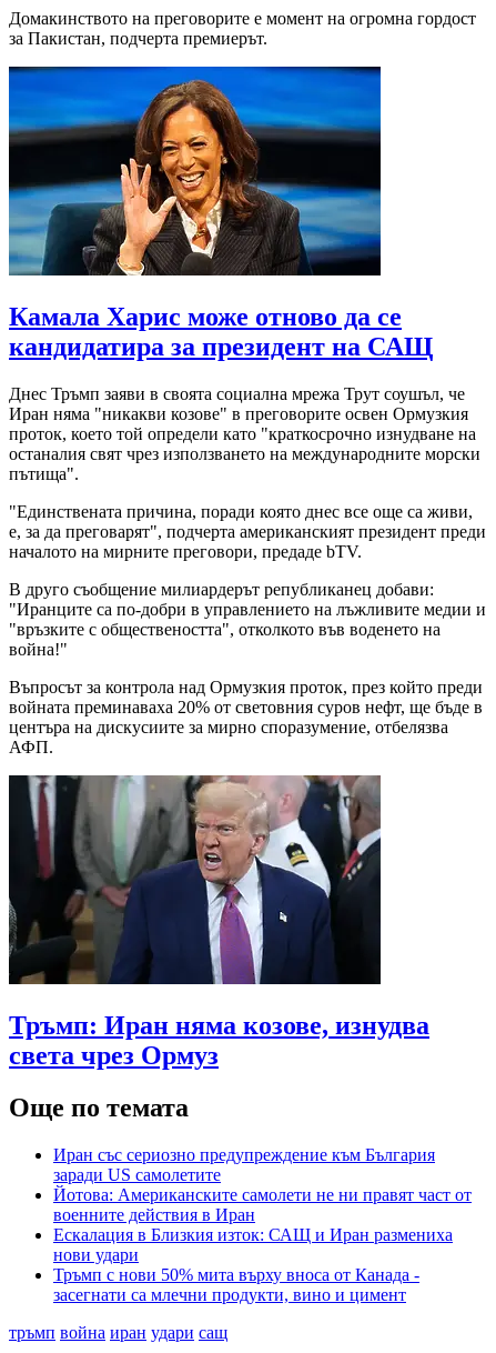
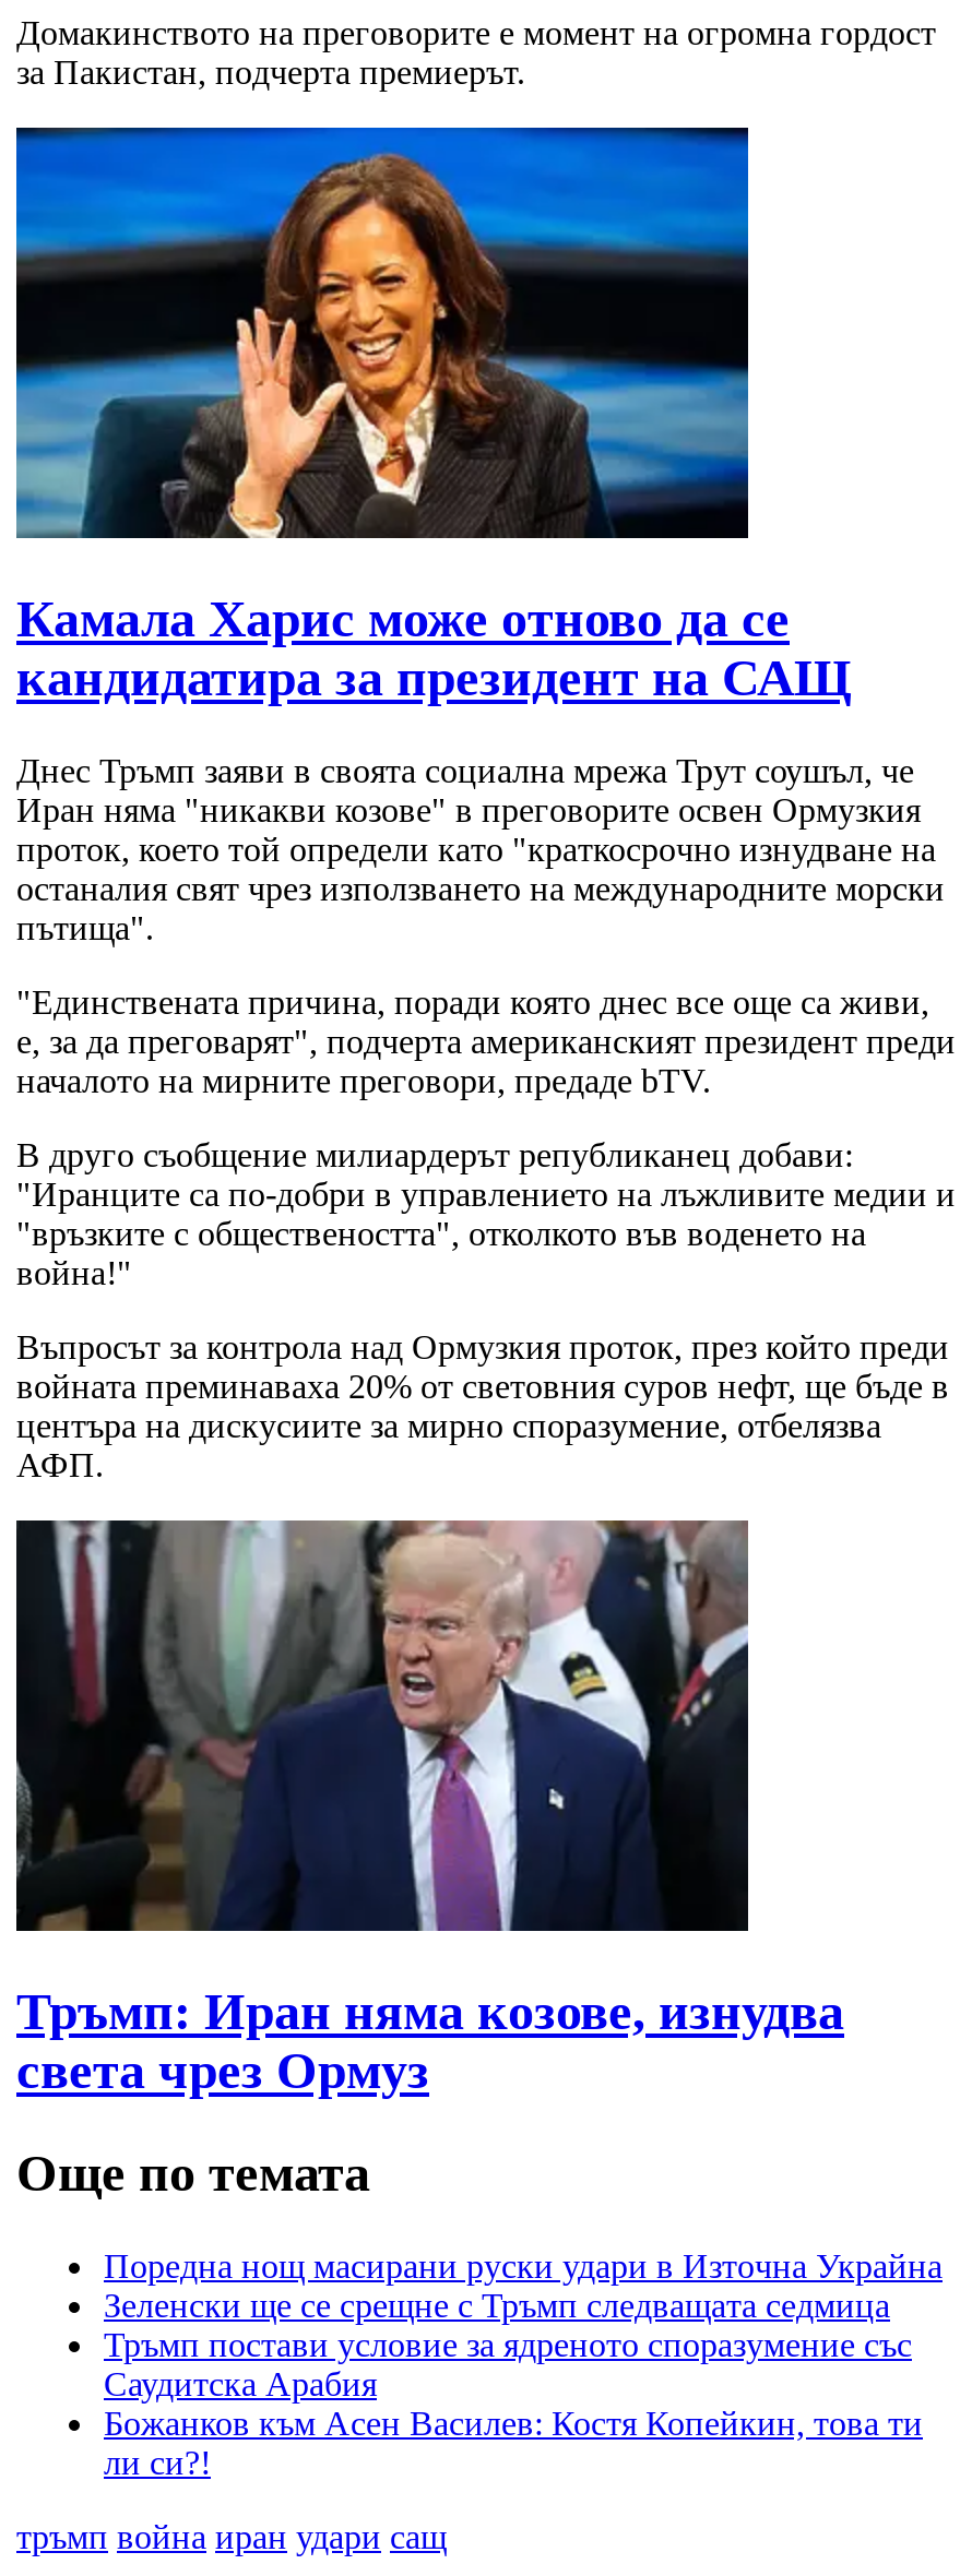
- Иран със сериозно предупреждение към България
- заради US самолетите
- Йотова: Американските самолети не ни правят част от
- военните действия в Иран
- Ескалация в Близкия изток: САЩ и Иран размениха
- нови удари
- Тръмп с нови 50% мита върху вноса от Канада -
- засегнати са млечни продукти, вино и цимент
+ Поредна нощ масирани руски удари в Източна Украйна
+ Зеленски ще се срещне с Тръмп следващата седмица
+ Тръмп постави условие за ядреното споразумение със
+ Саудитска Арабия
+ Божанков към Асен Василев: Костя Копейкин, това ти
+ ли си?!
